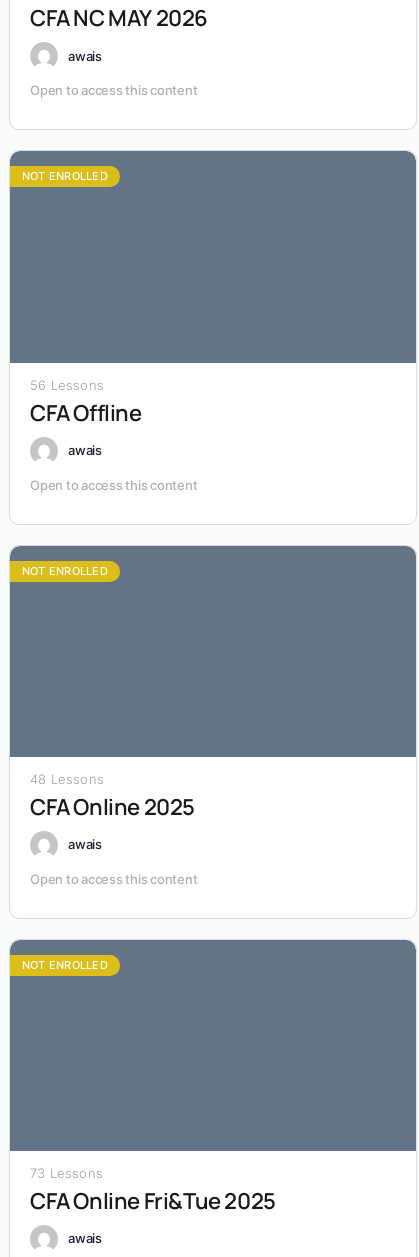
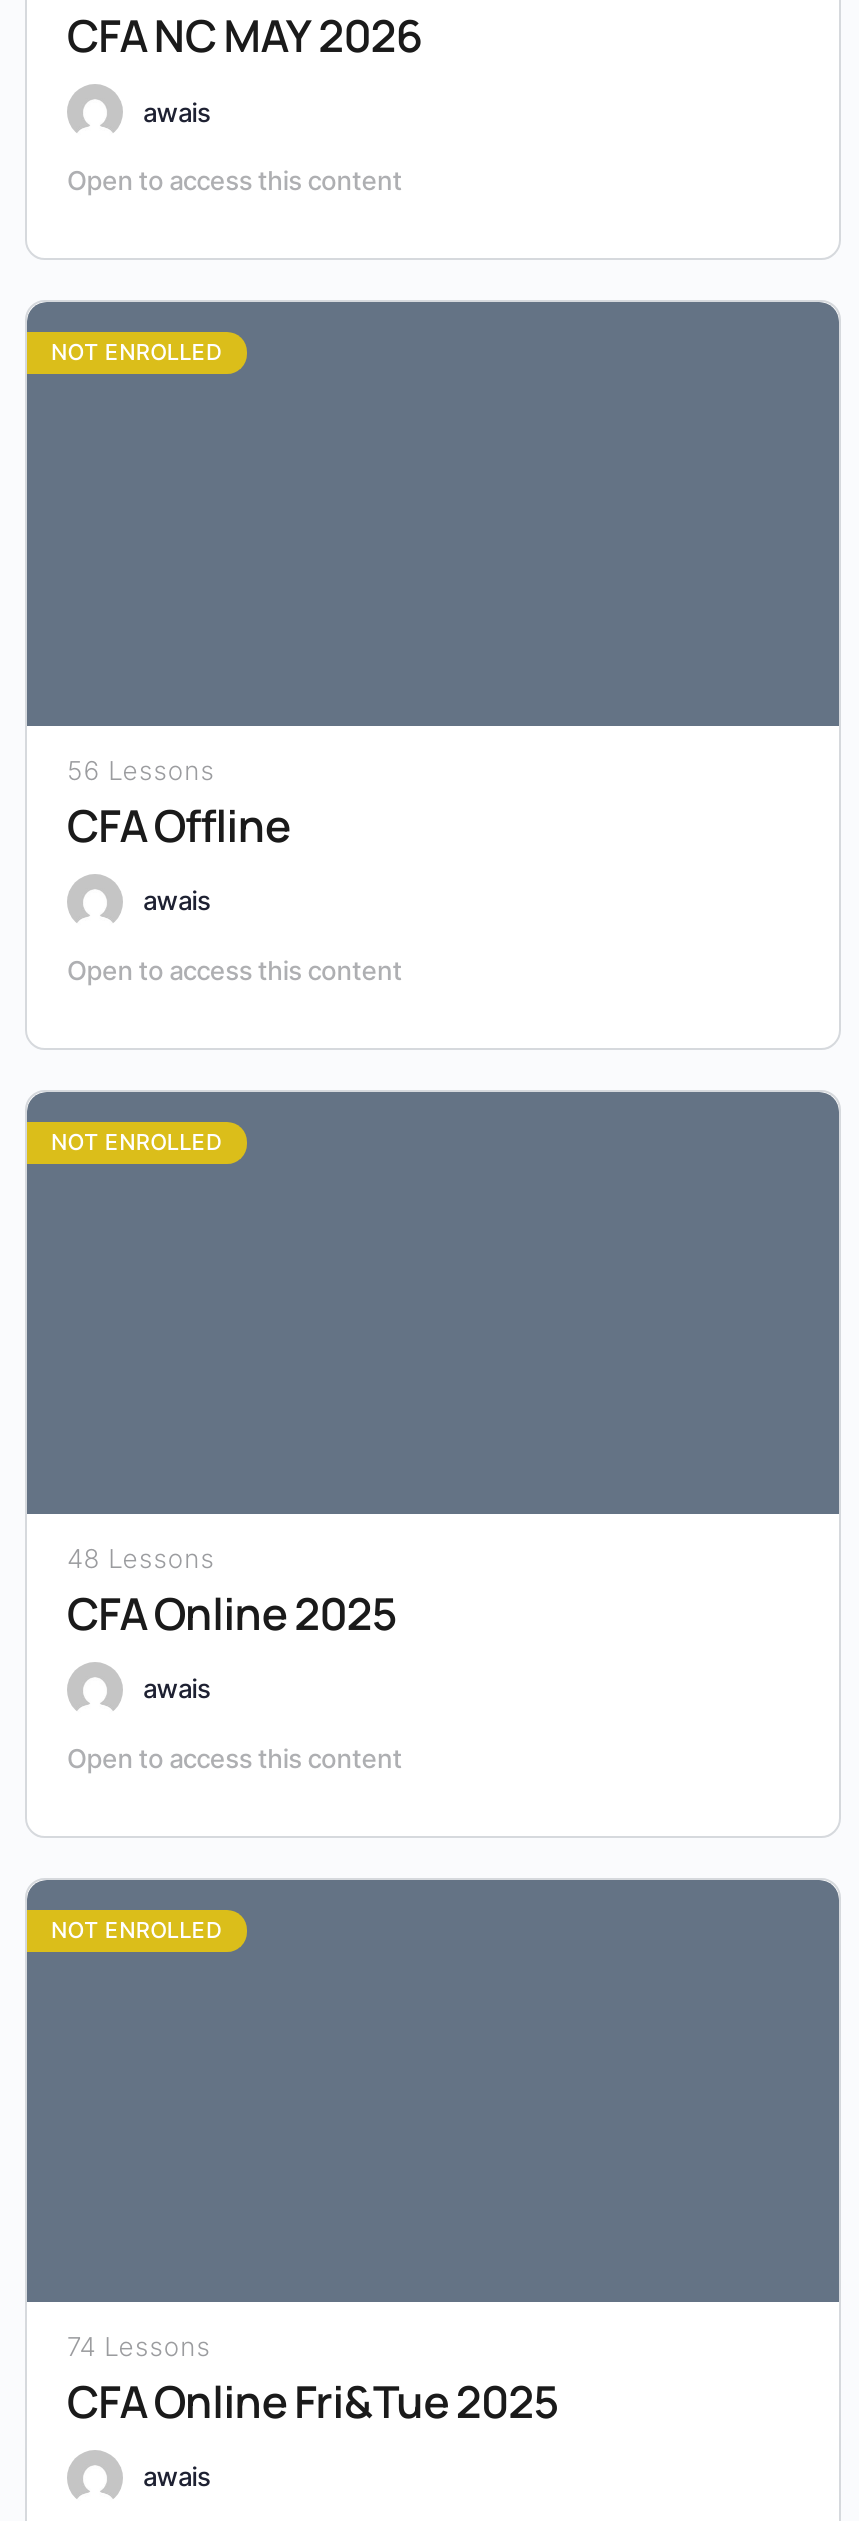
- 73 Lessons
+ 74 Lessons
